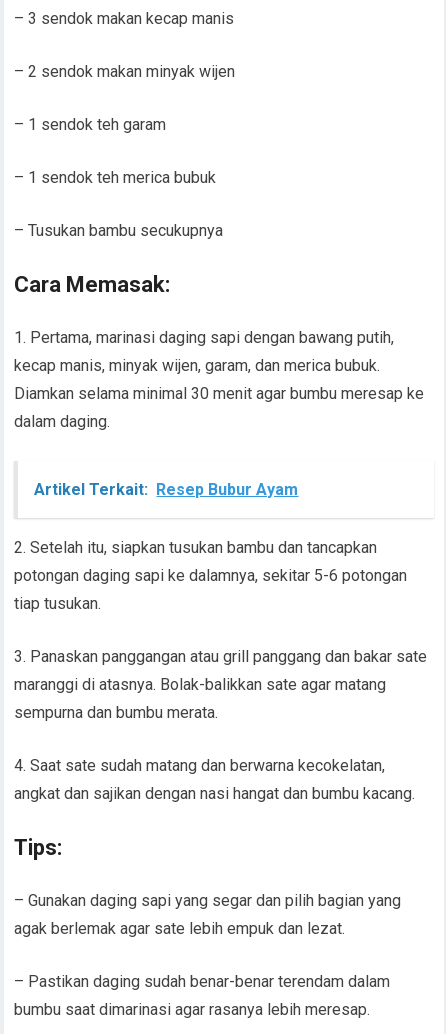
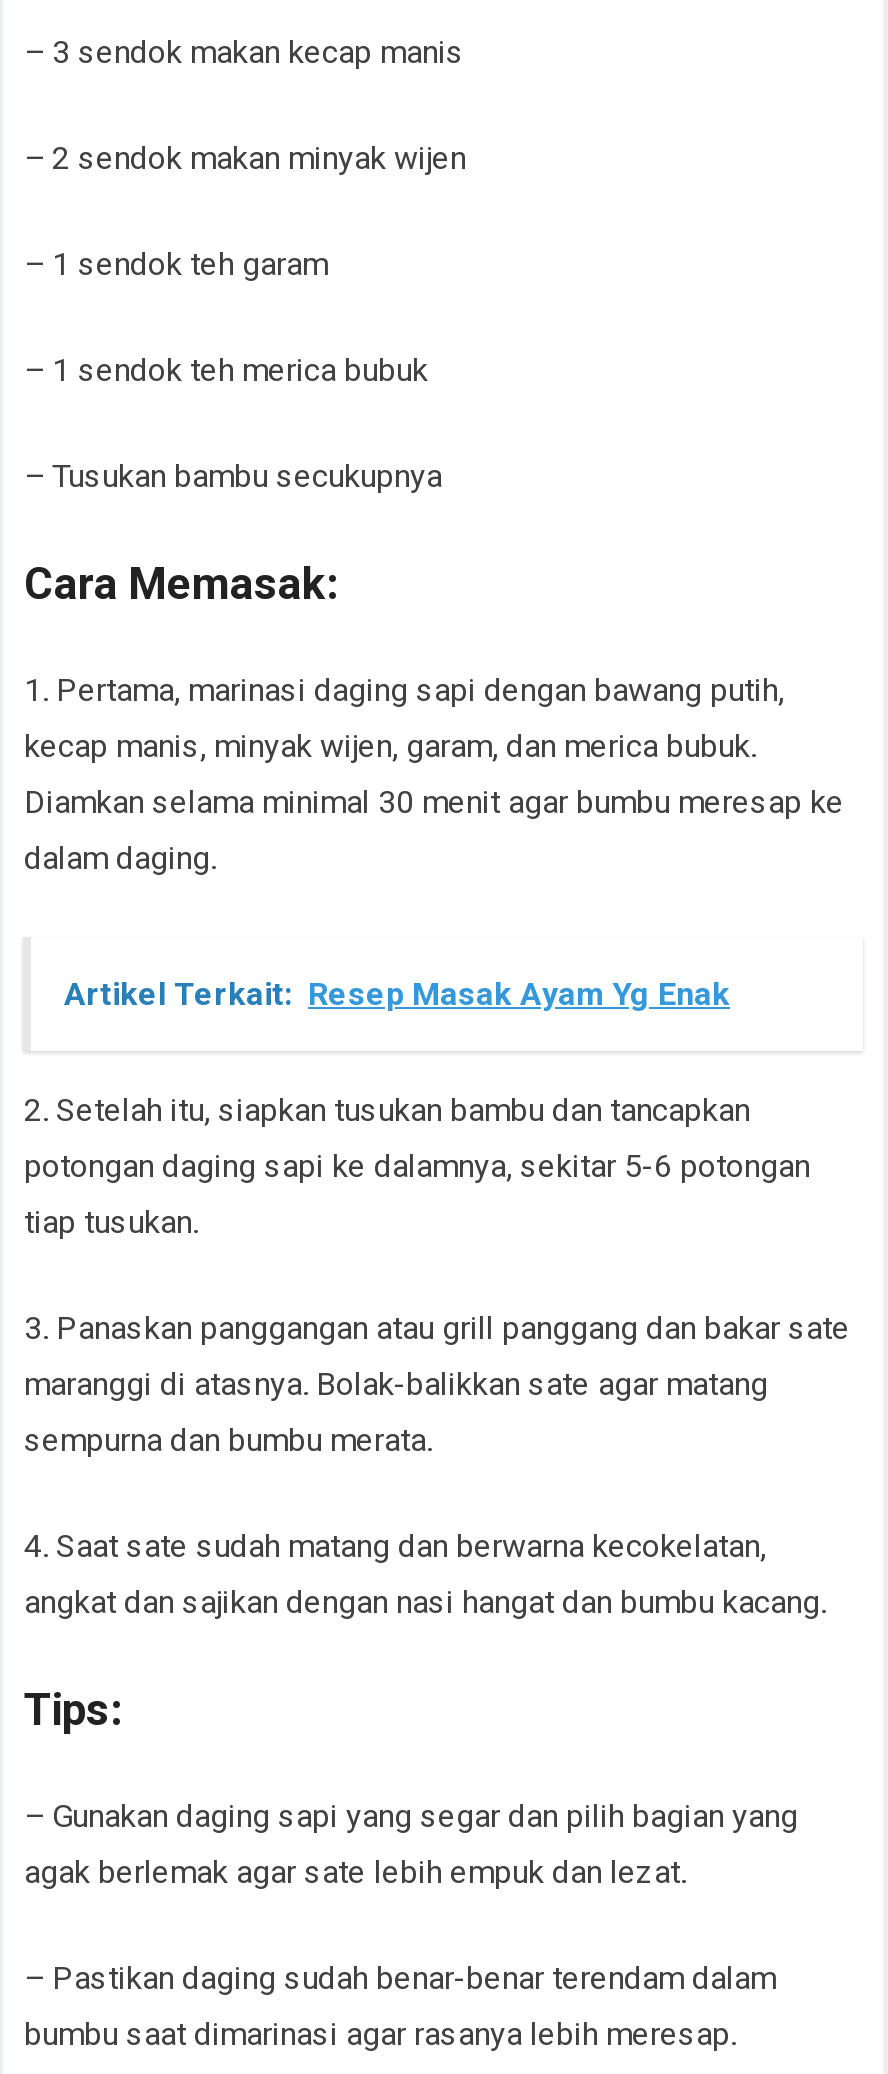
- Artikel Terkait: Resep Bubur Ayam
+ Artikel Terkait: Resep Masak Ayam Yg Enak
